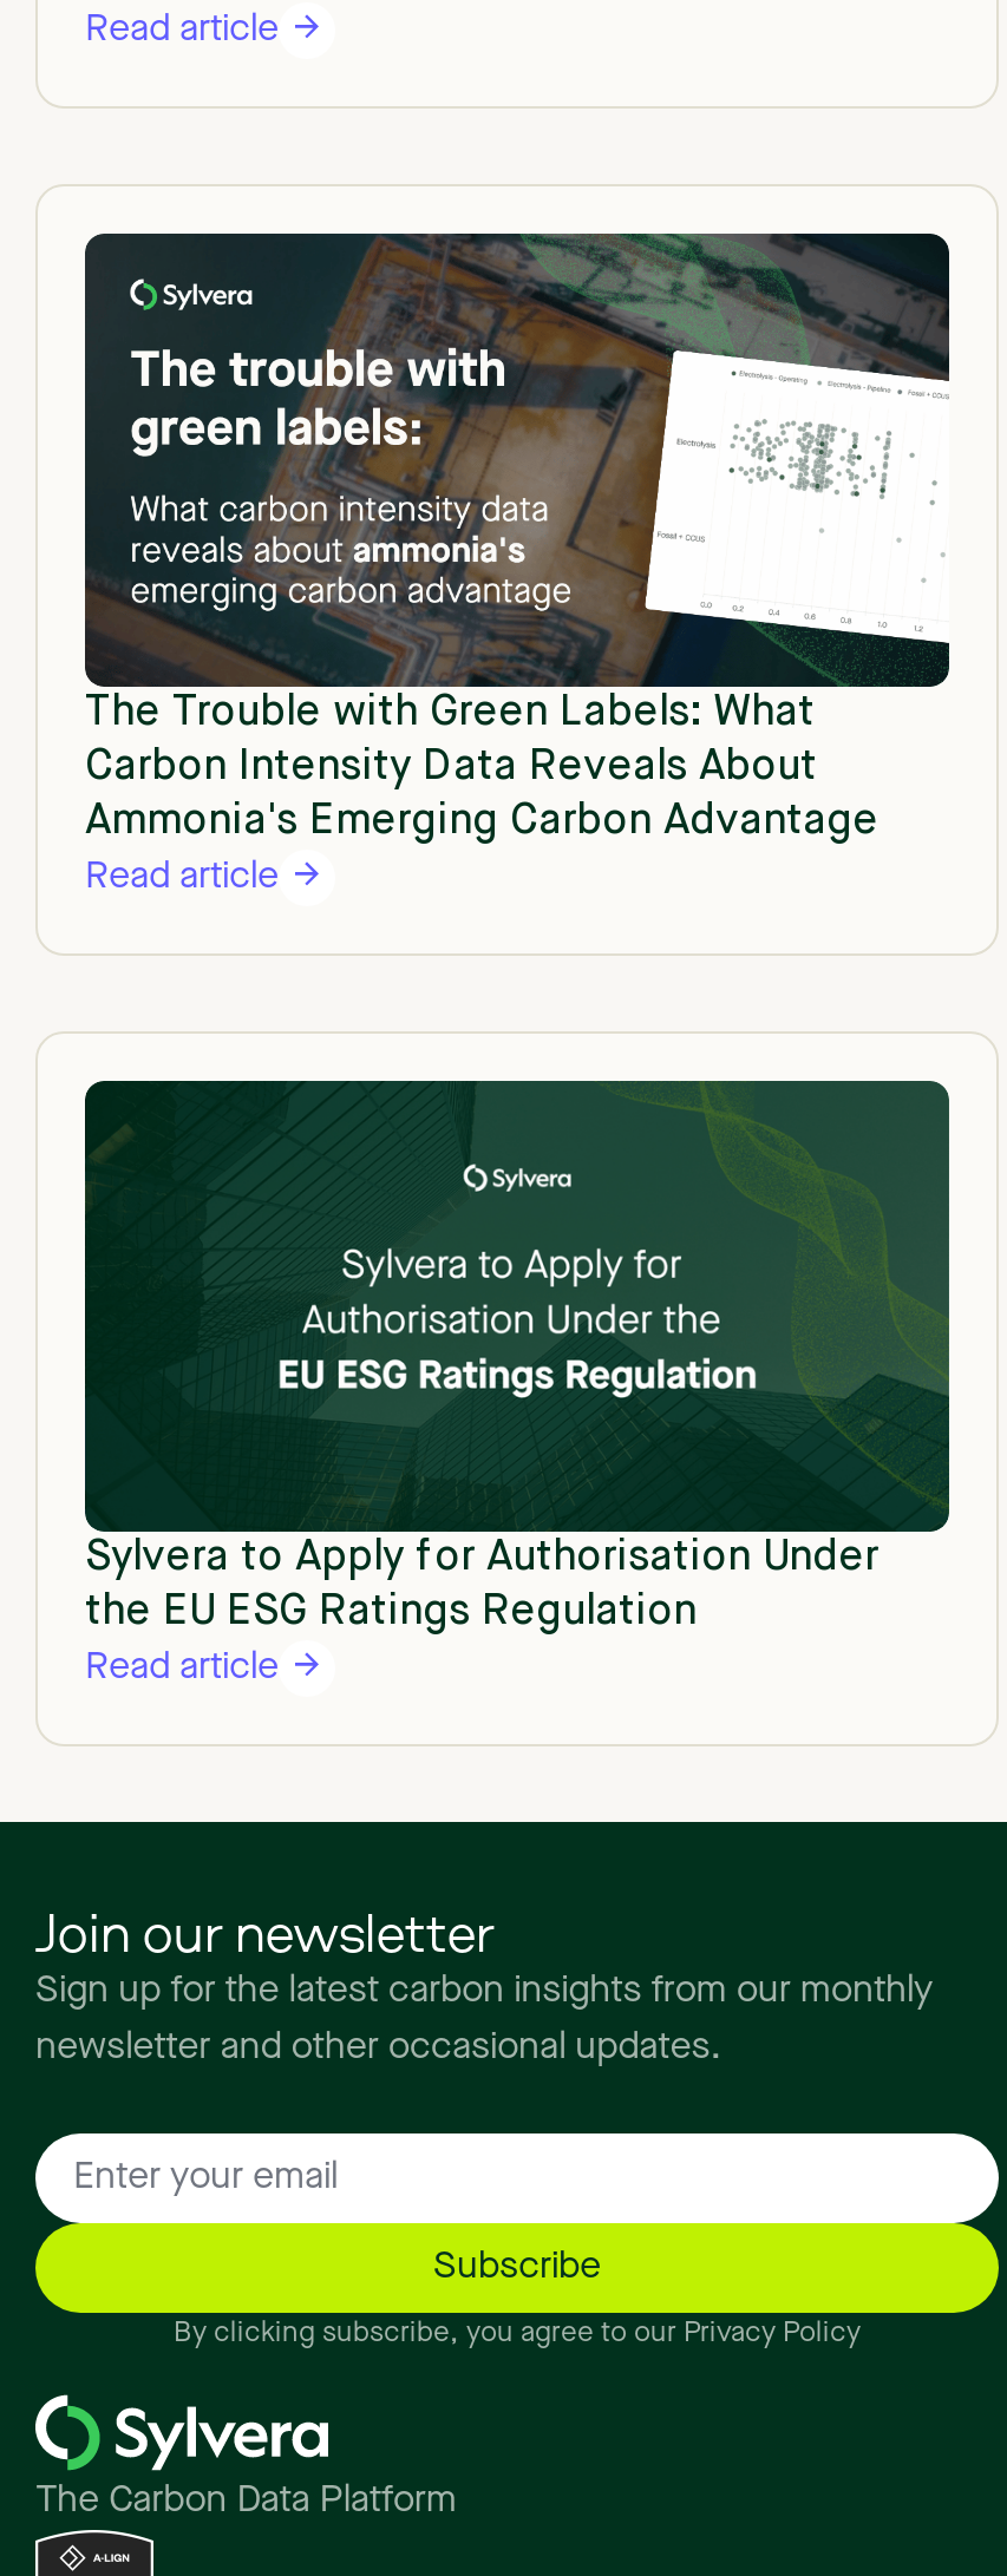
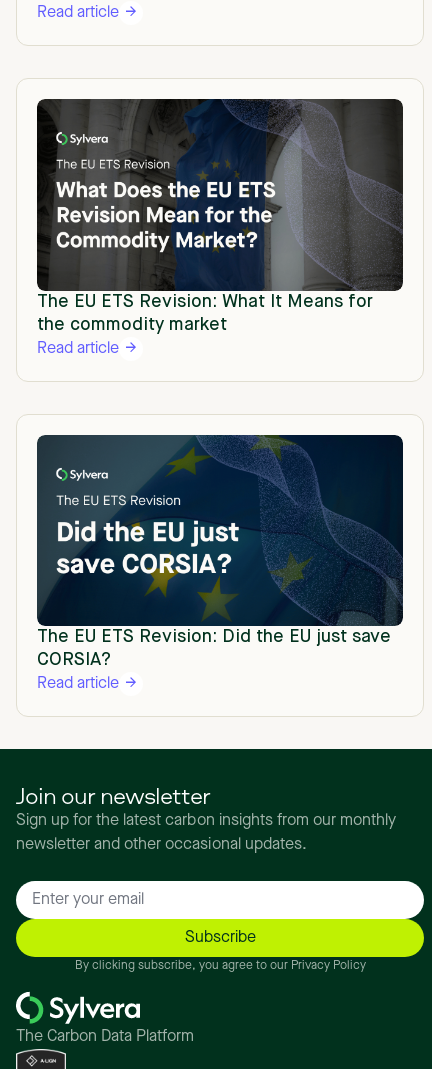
- [image]
- The Trouble with Green Labels: What
- Carbon Intensity Data Reveals About
- Ammonia's Emerging Carbon Advantage
+ [image]
+ The EU ETS Revision: What It Means for
+ the commodity market

- [image]
- Sylvera to Apply for Authorisation Under
- the EU ESG Ratings Regulation
+ [image]
+ The EU ETS Revision: Did the EU just save
+ CORSIA?
